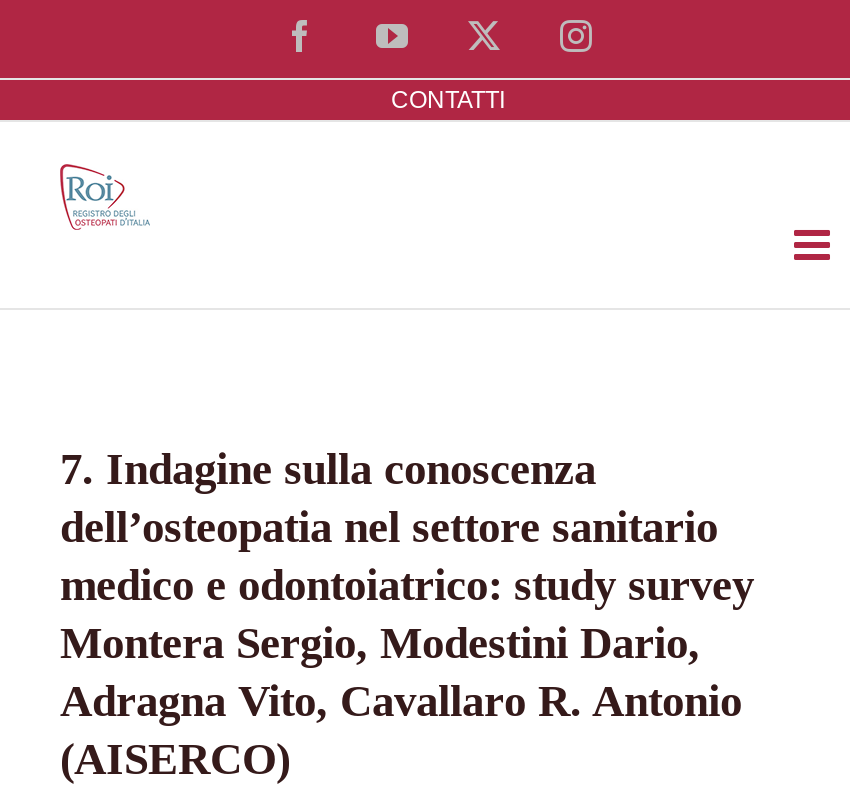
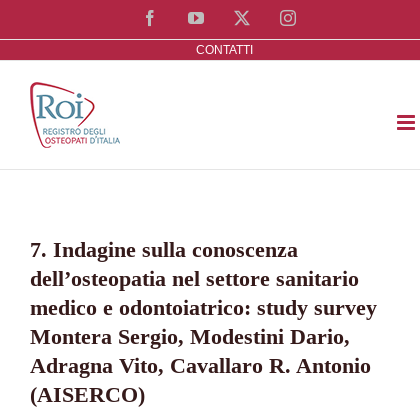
- [image]
+ [image]
